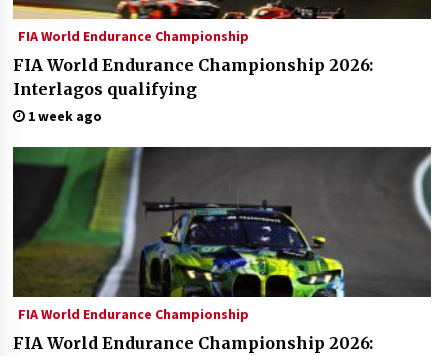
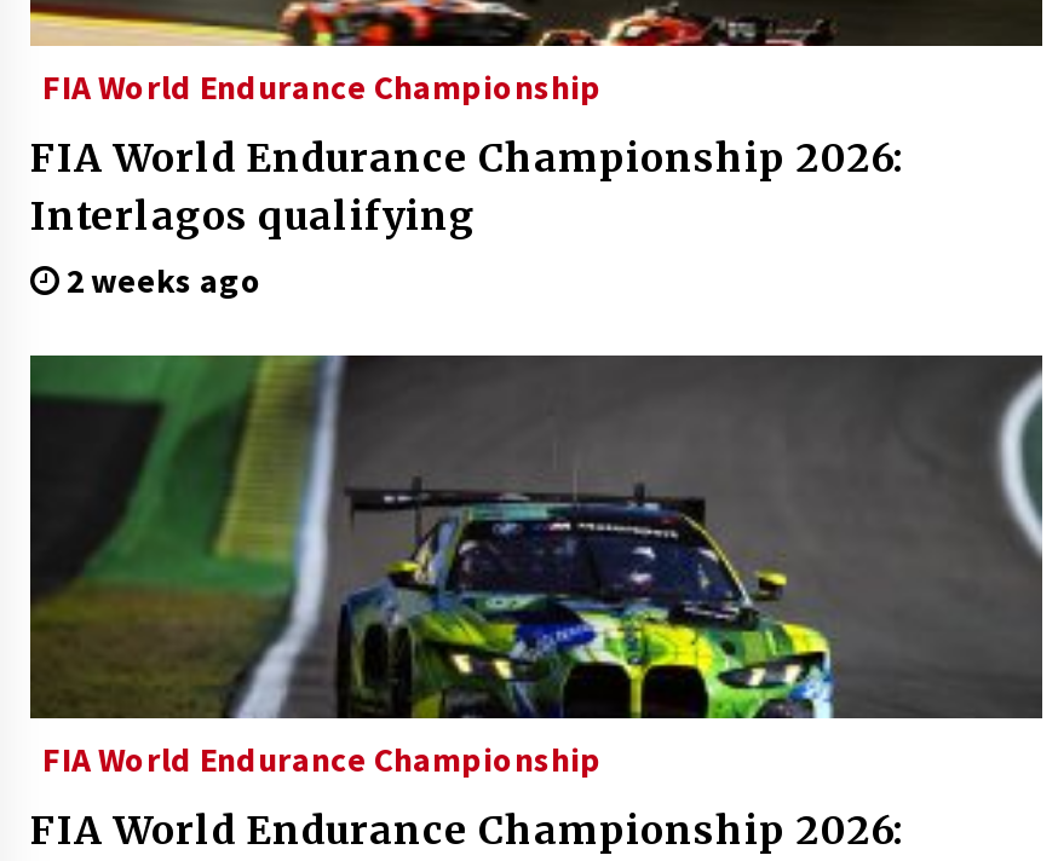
- 1 week ago
+ 2 weeks ago
